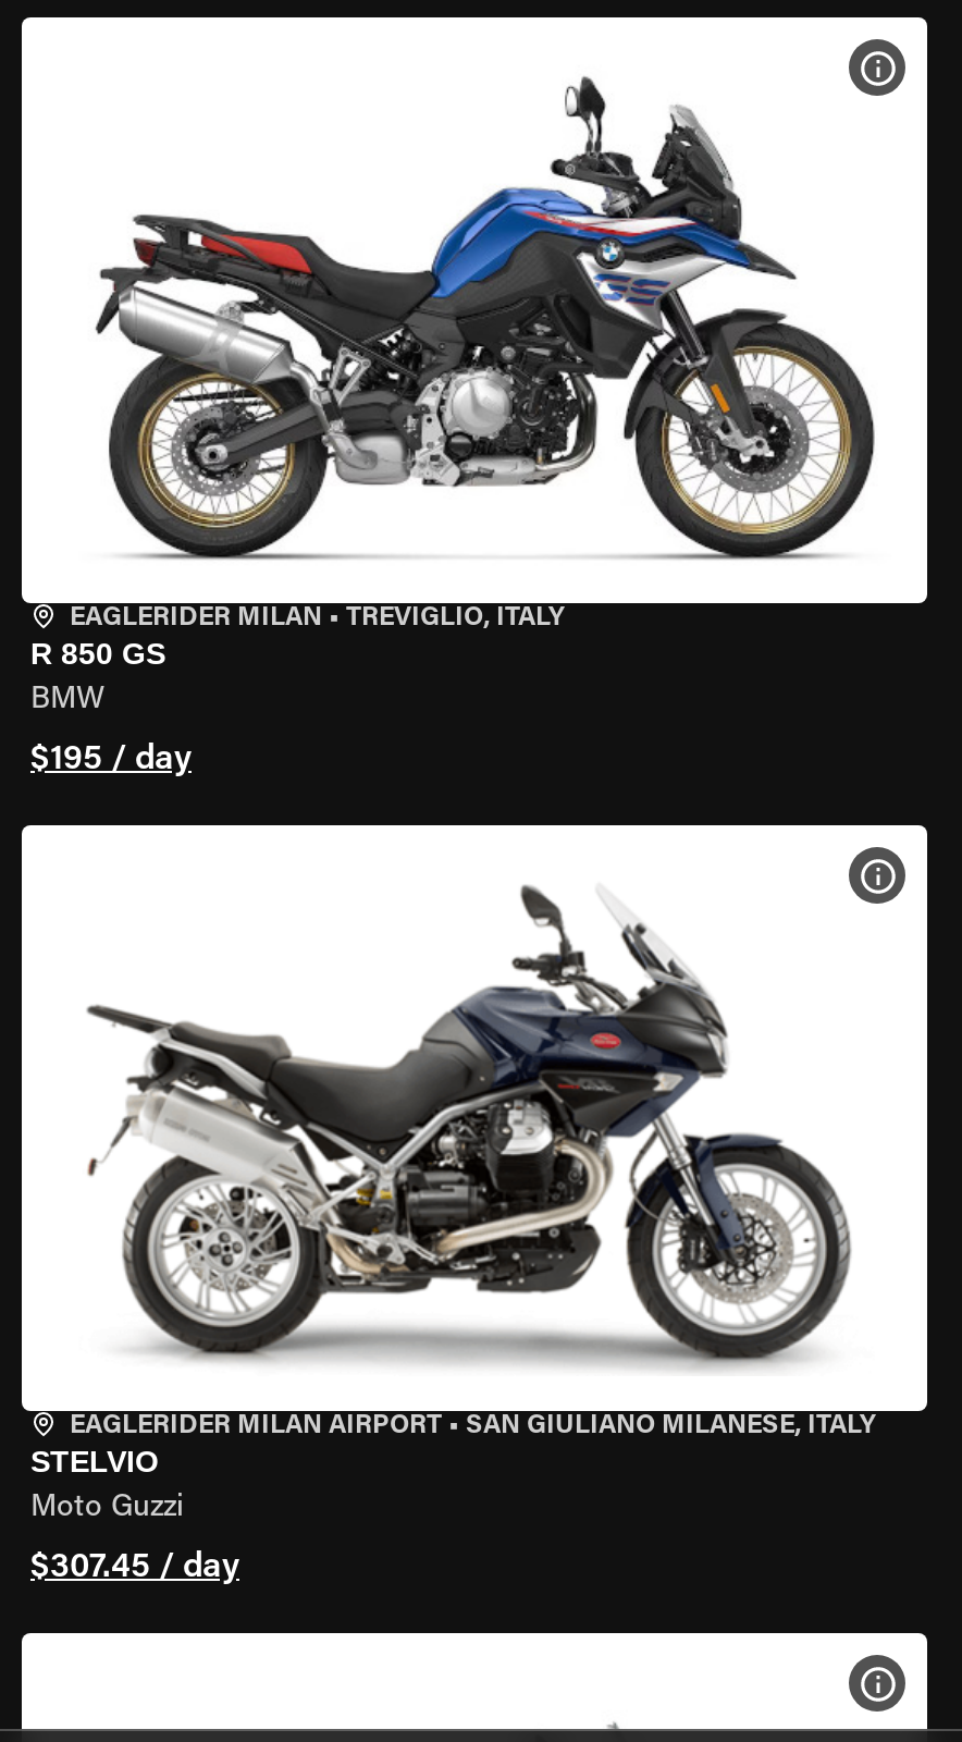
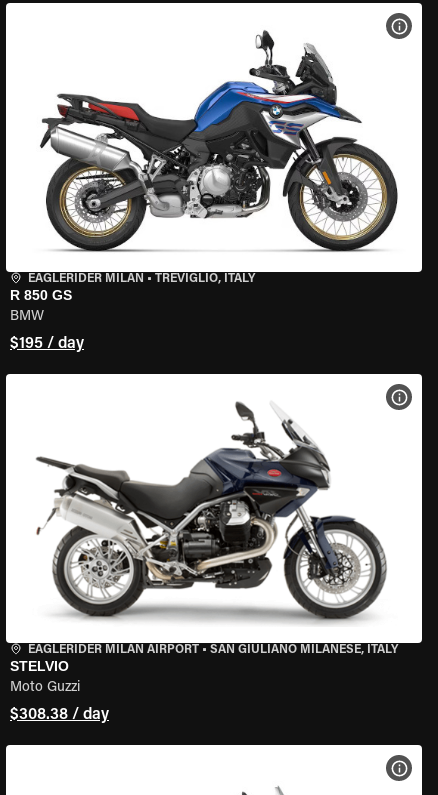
- $307.45 / day
+ $308.38 / day
